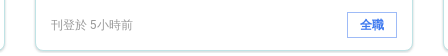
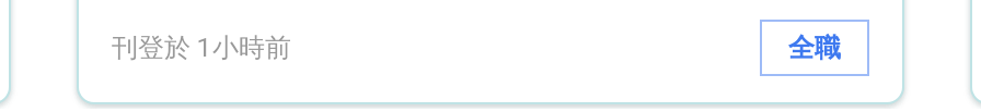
- 刊登於 5小時前
+ 刊登於 1小時前
